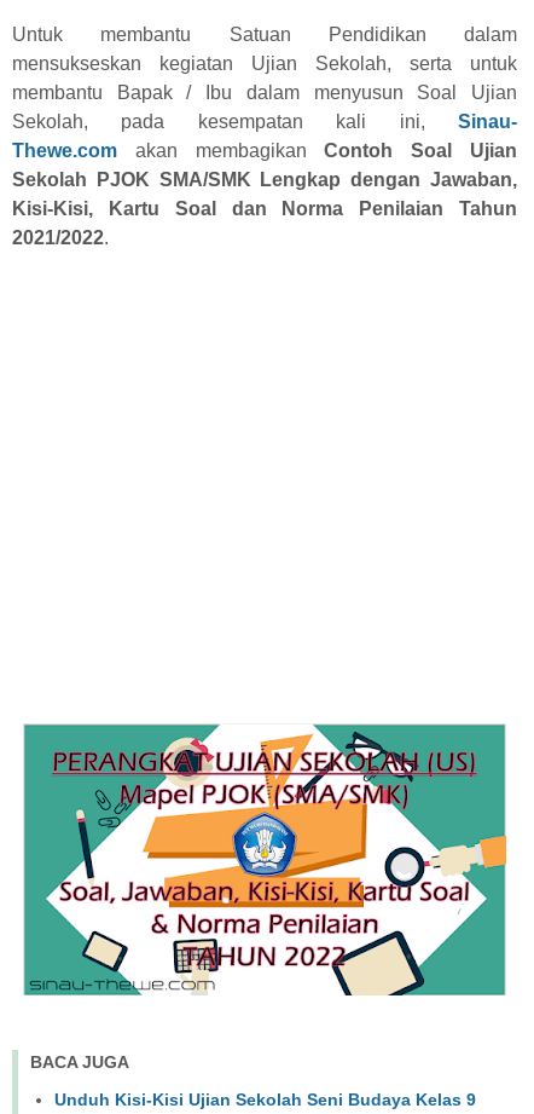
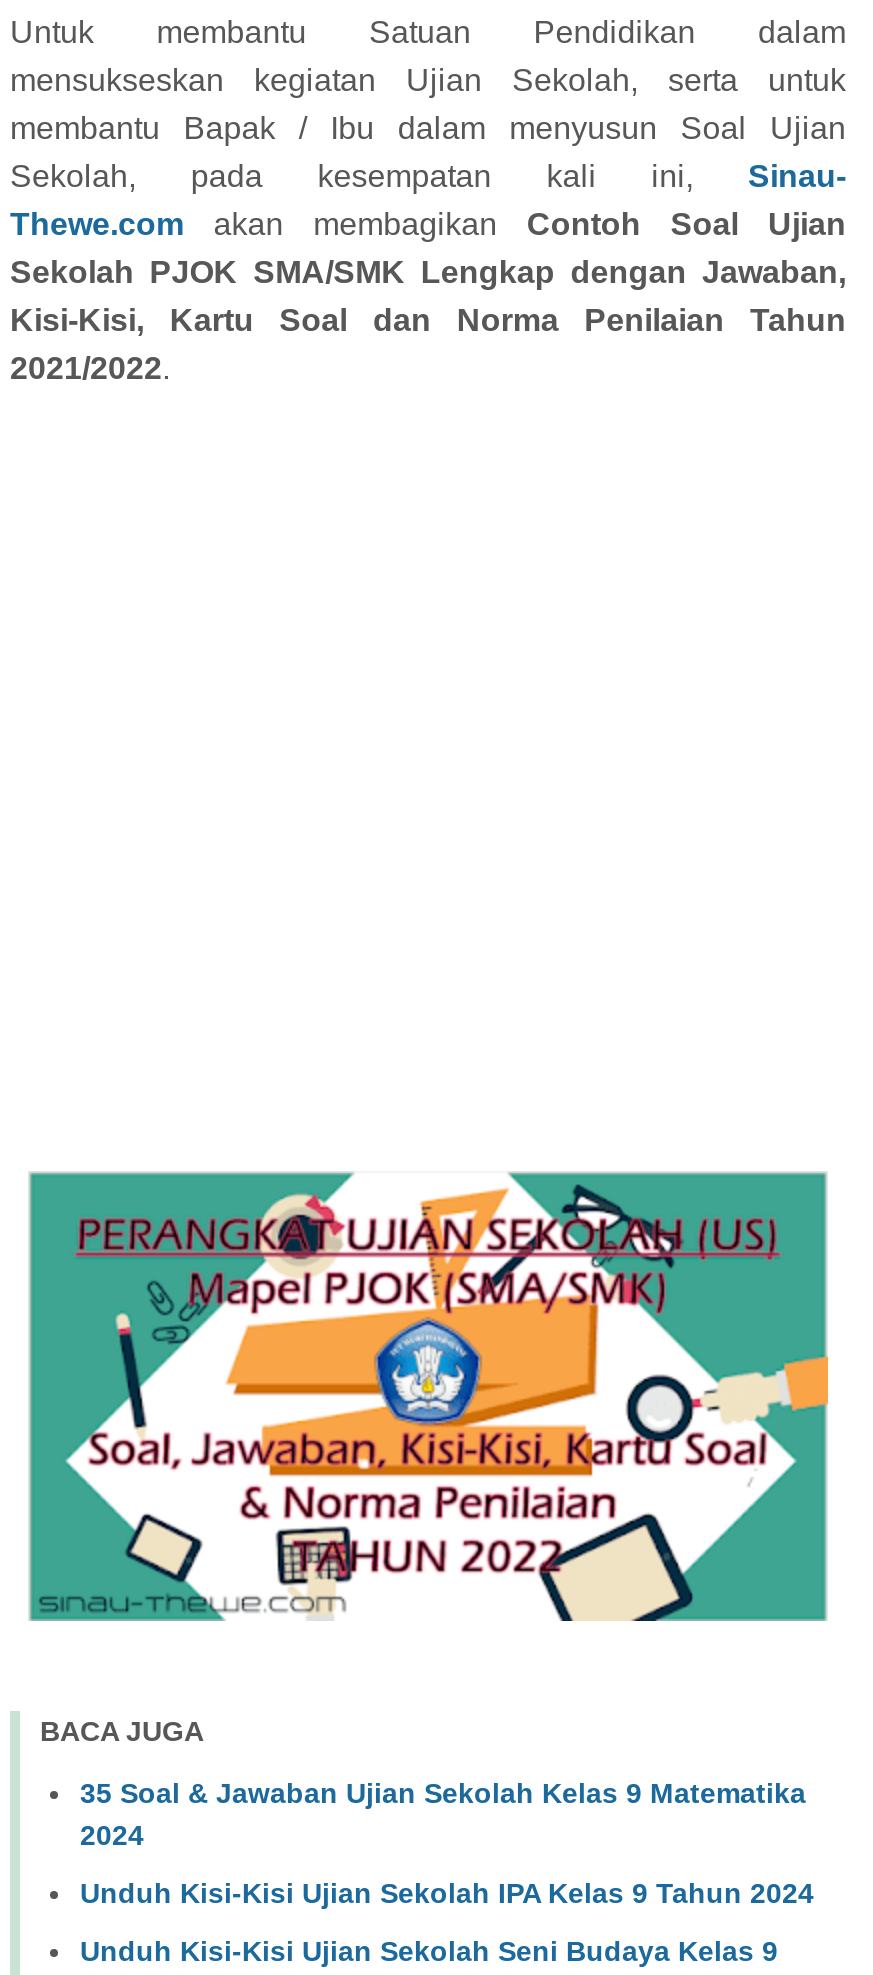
+ 35 Soal & Jawaban Ujian Sekolah Kelas 9 Matematika
+ 2024
+ Unduh Kisi-Kisi Ujian Sekolah IPA Kelas 9 Tahun 2024
